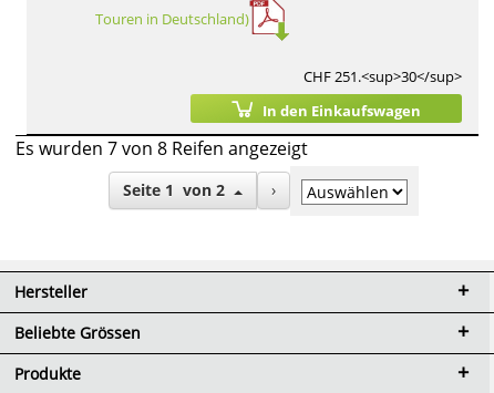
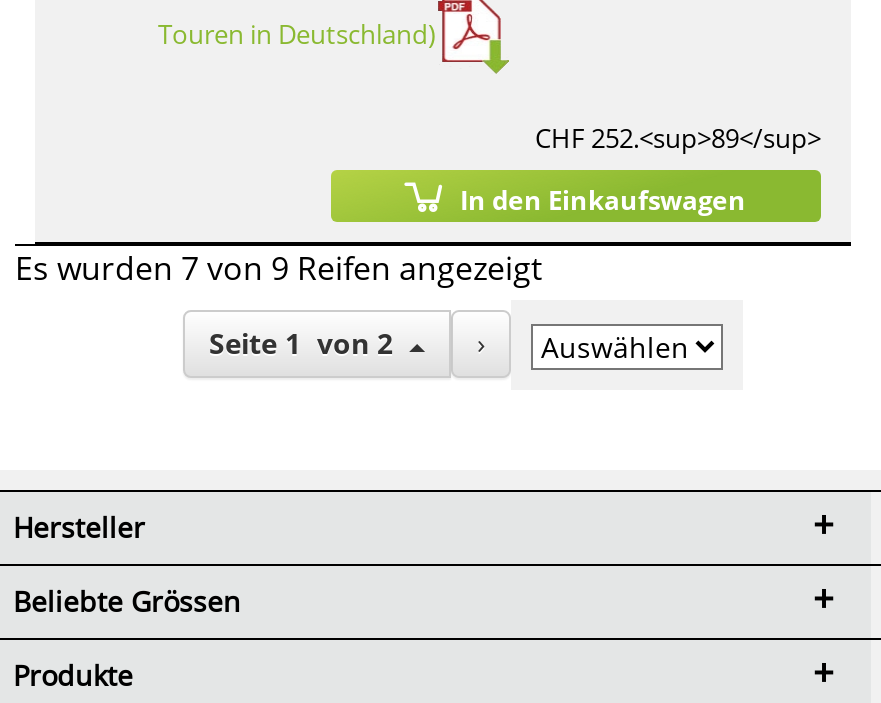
- CHF 251.<sup>30</sup>
+ CHF 252.<sup>89</sup>

- Es wurden 7 von 8 Reifen angezeigt
+ Es wurden 7 von 9 Reifen angezeigt
